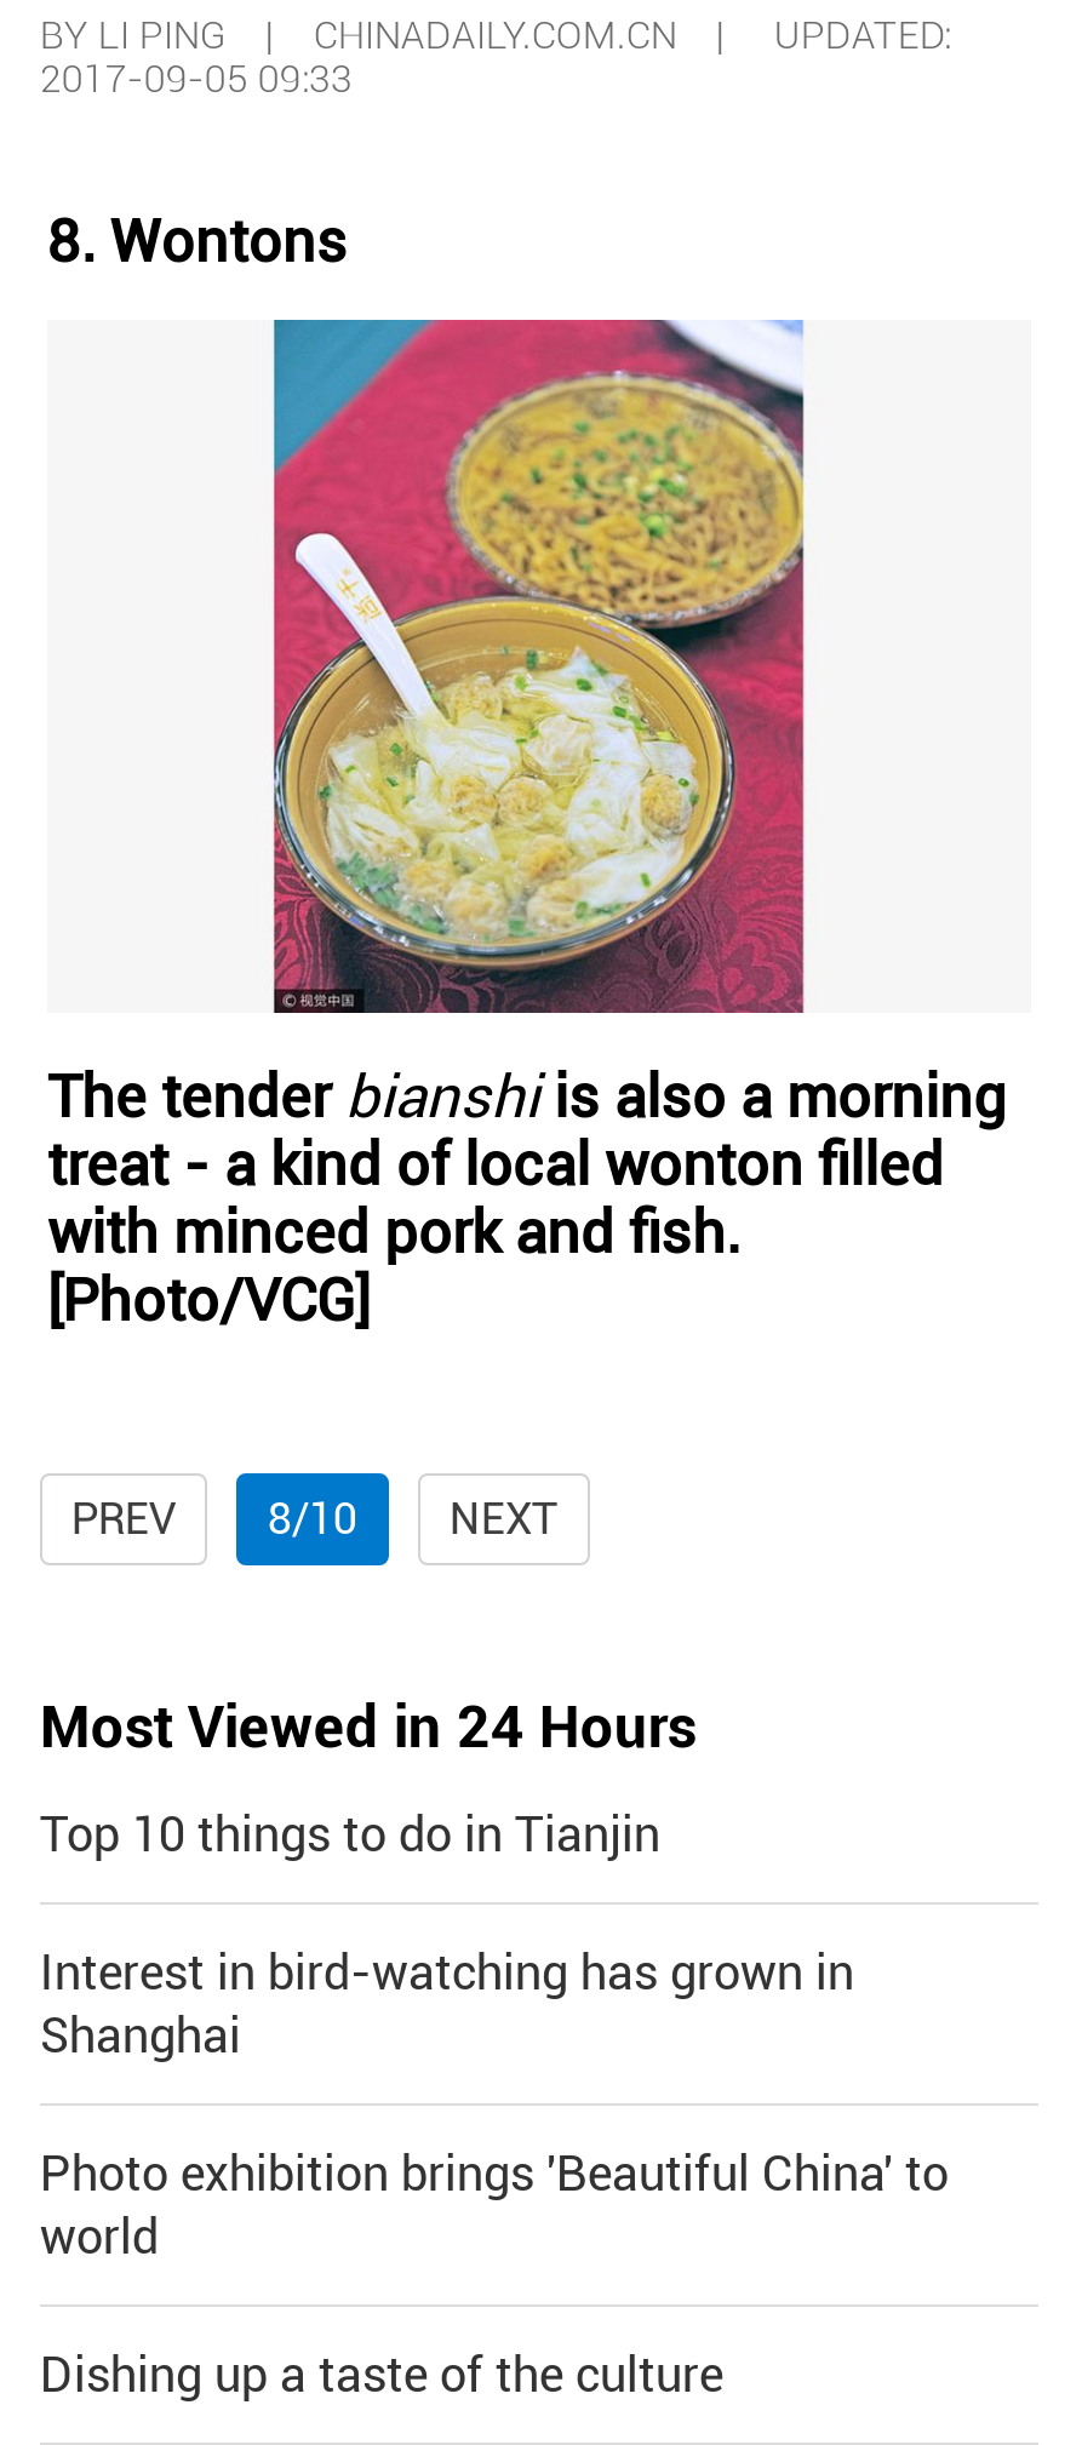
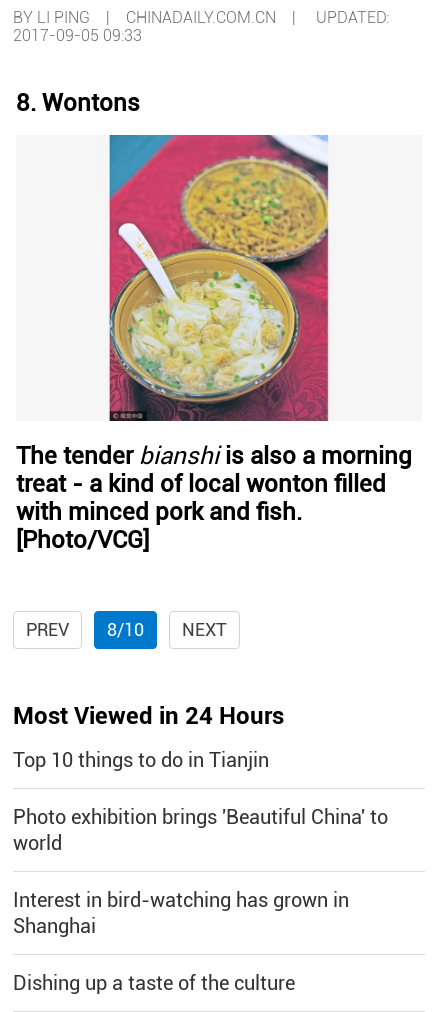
moved down: Interest in bird-watching has grown in | Shanghai

moved up: Photo exhibition brings 'Beautiful China' to | world
